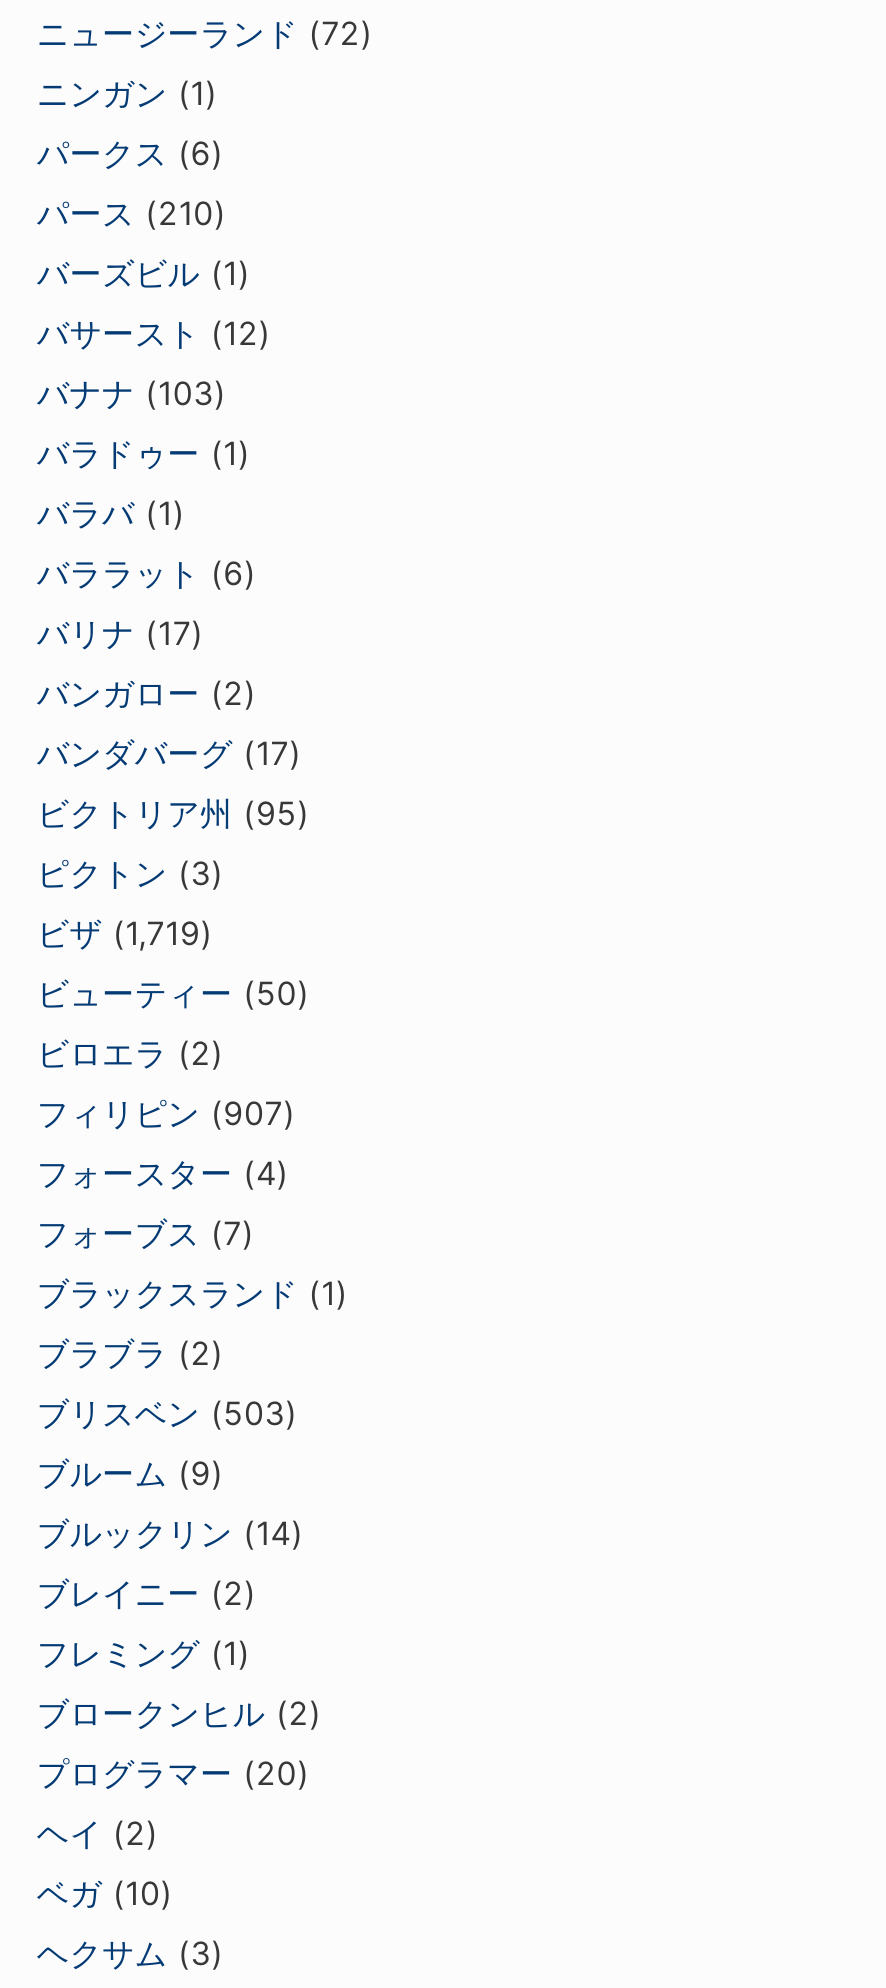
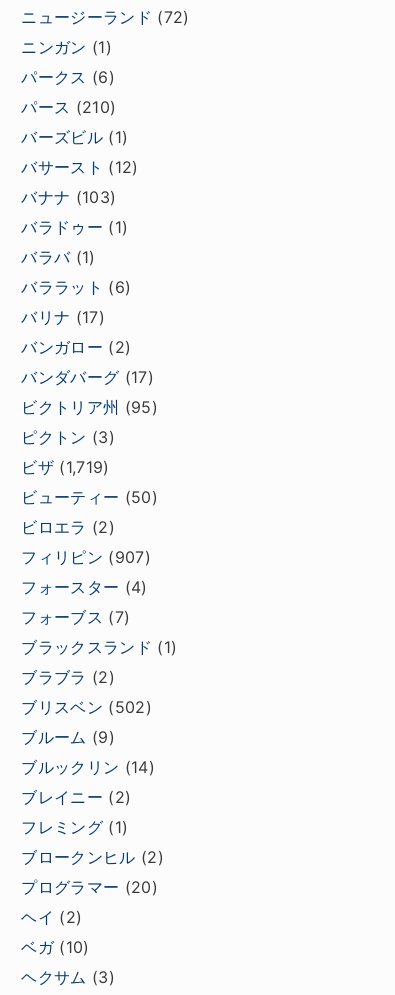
- ブリスベン(503)
+ ブリスベン(502)
